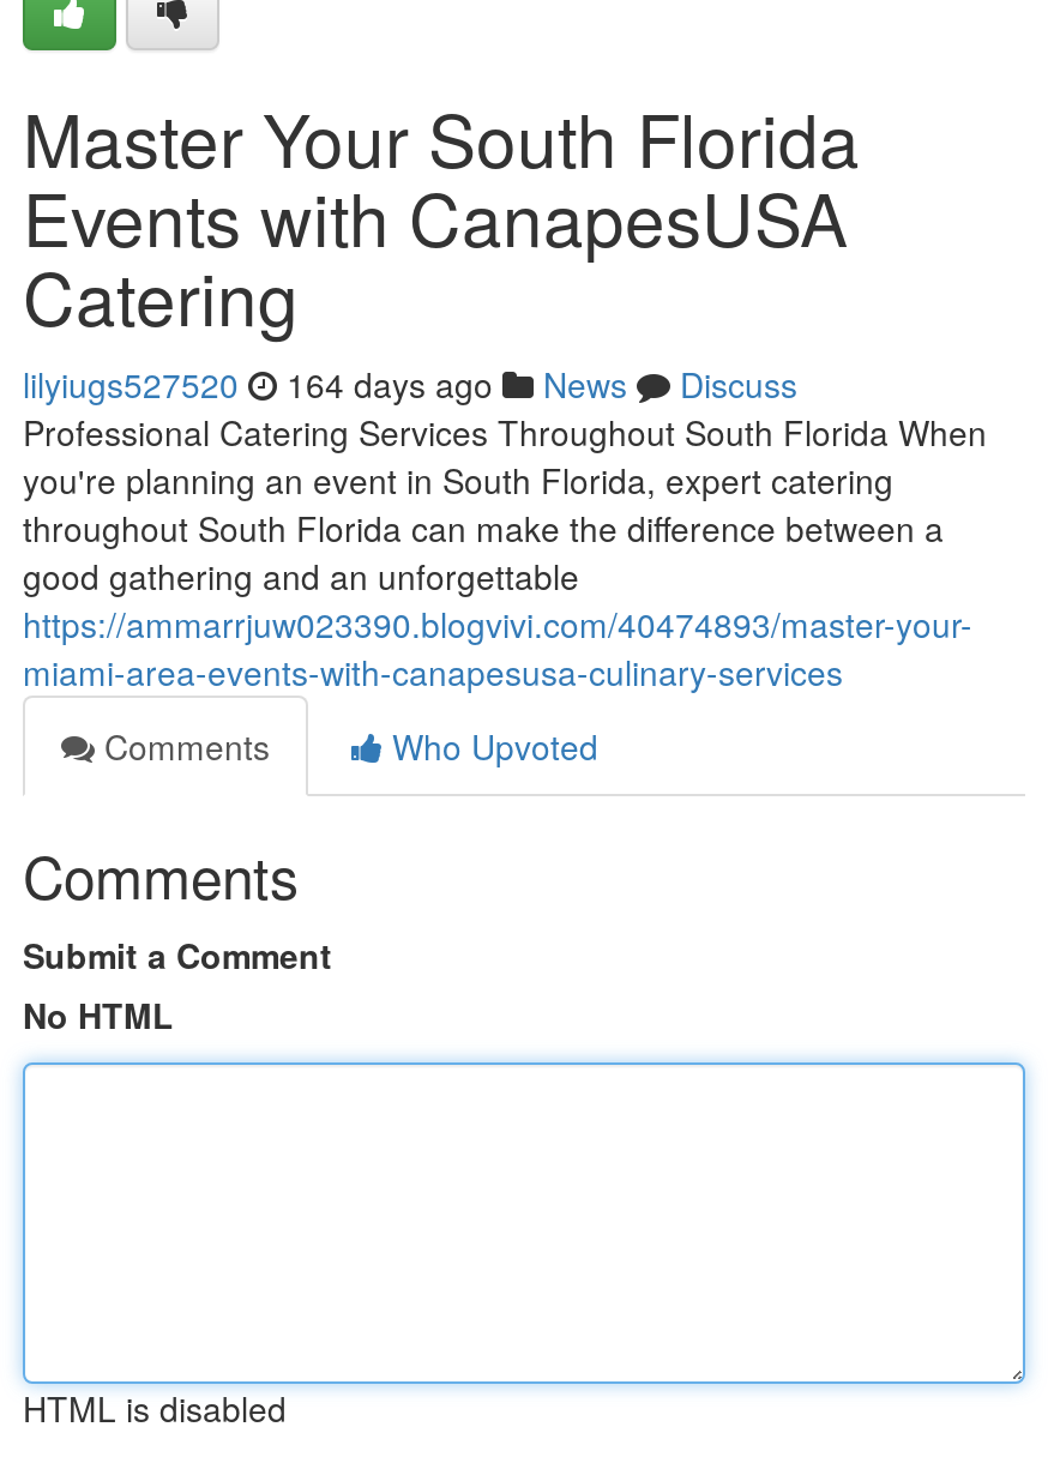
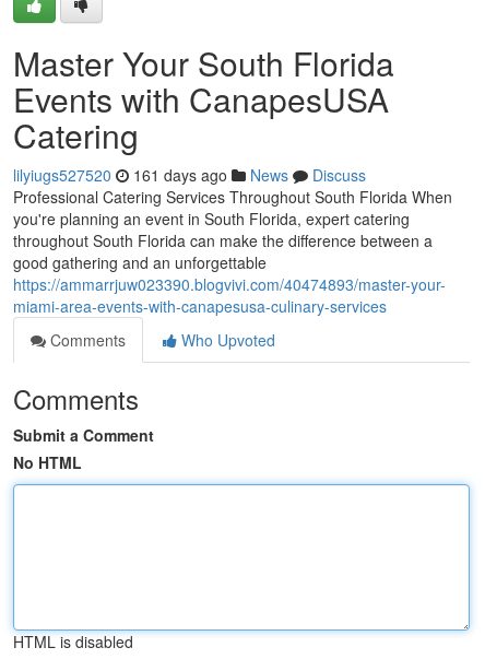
- lilyiugs527520 164 days ago News Discuss
+ lilyiugs527520 161 days ago News Discuss
